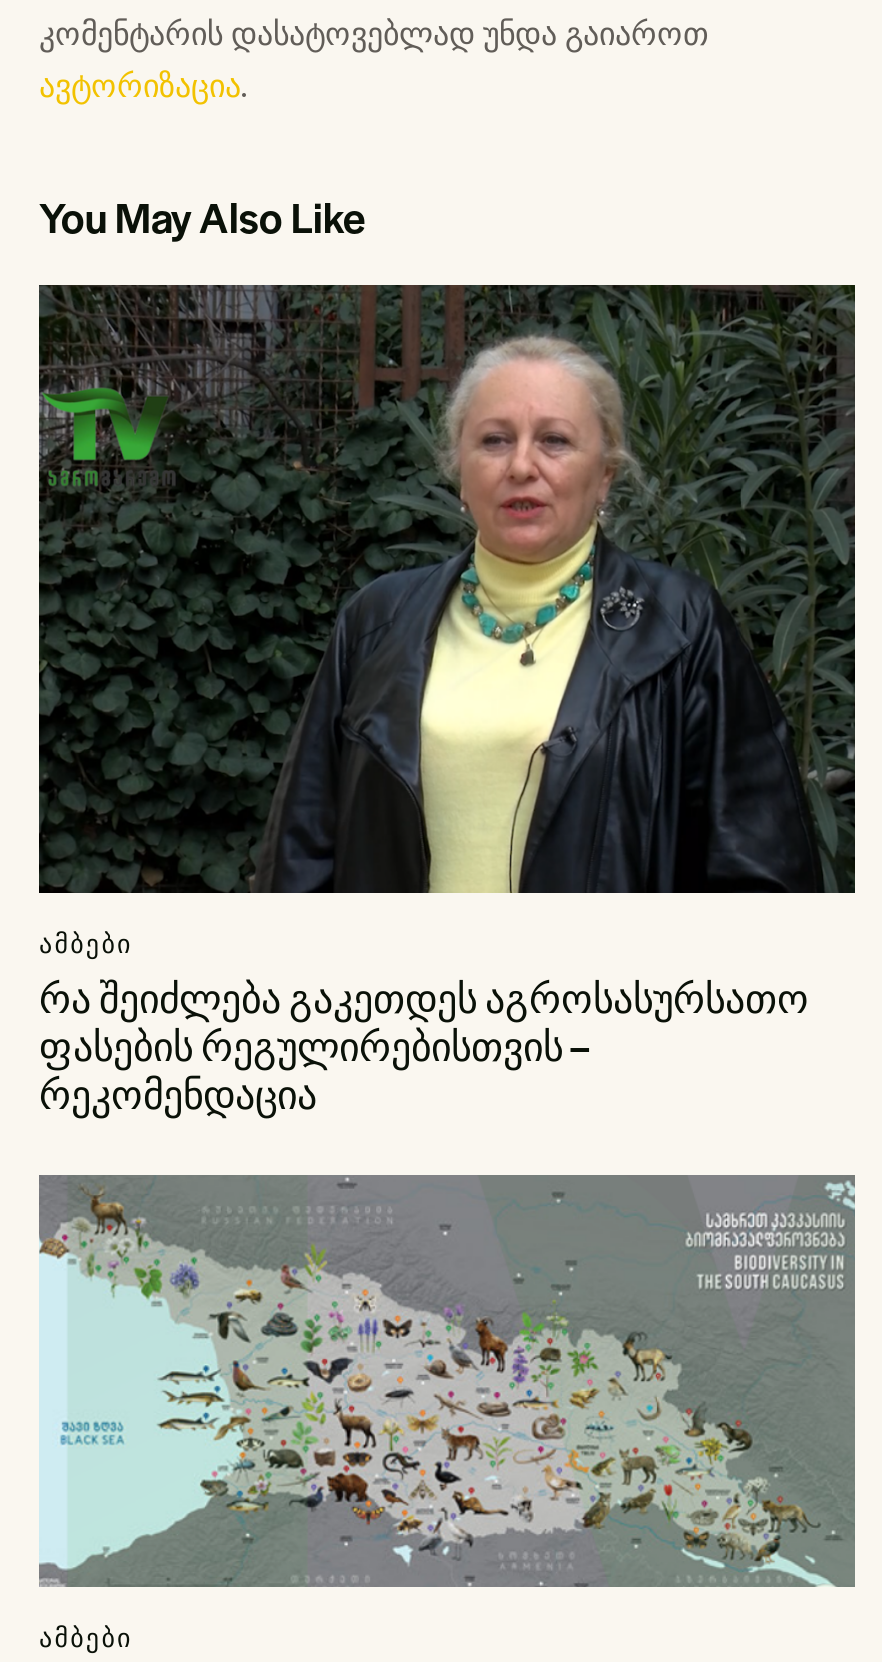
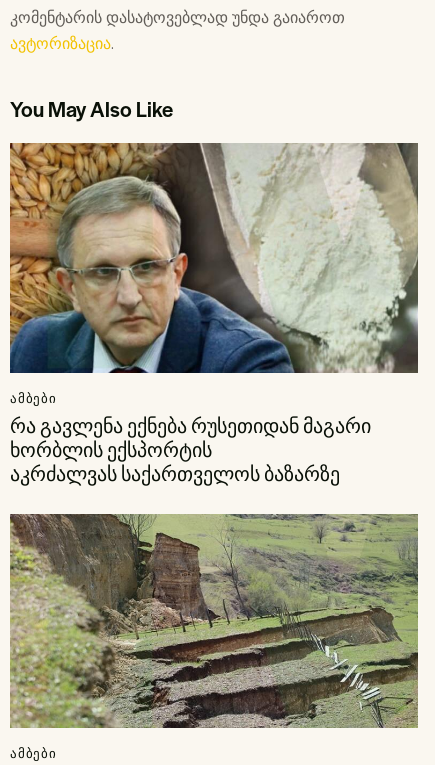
- [image]
- რა შეიძლება გაკეთდეს აგროსასურსათო
- ფასების რეგულირებისთვის –
- რეკომენდაცია
+ [image]
+ რა გავლენა ექნება რუსეთიდან მაგარი
+ ხორბლის ექსპორტის
+ აკრძალვას საქართველოს ბაზარზე

- [image]
+ [image]
